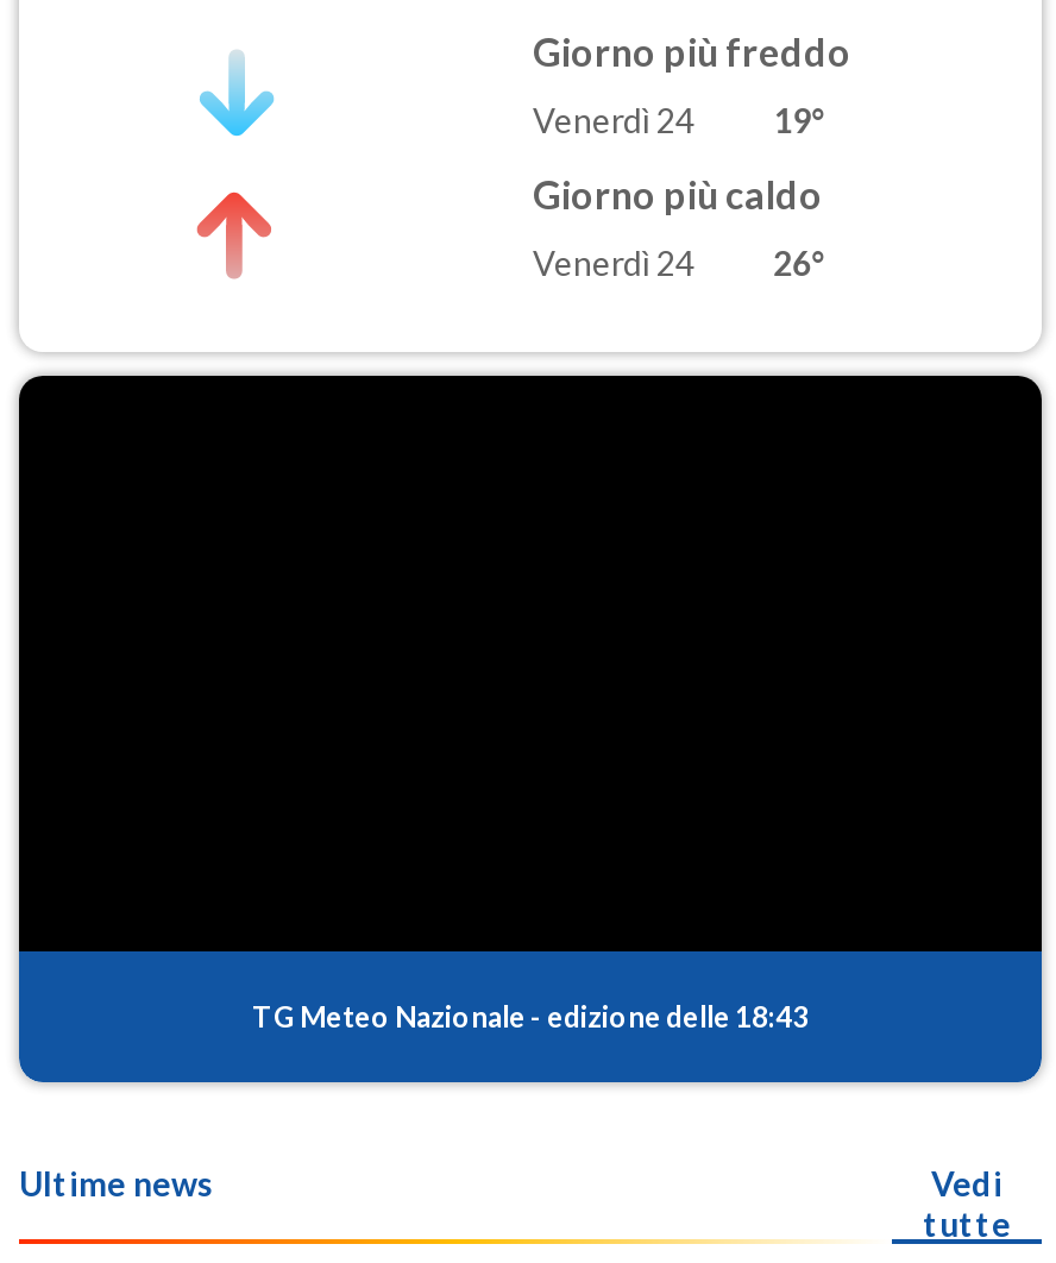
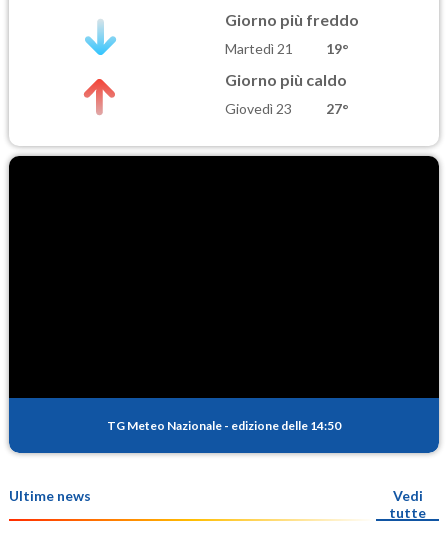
- Venerdì 24 19°
+ Martedì 21 19°

- Venerdì 24
- 26°
+ Giovedì 23
+ 27°

- TG Meteo Nazionale - edizione delle 18:43
+ TG Meteo Nazionale - edizione delle 14:50
